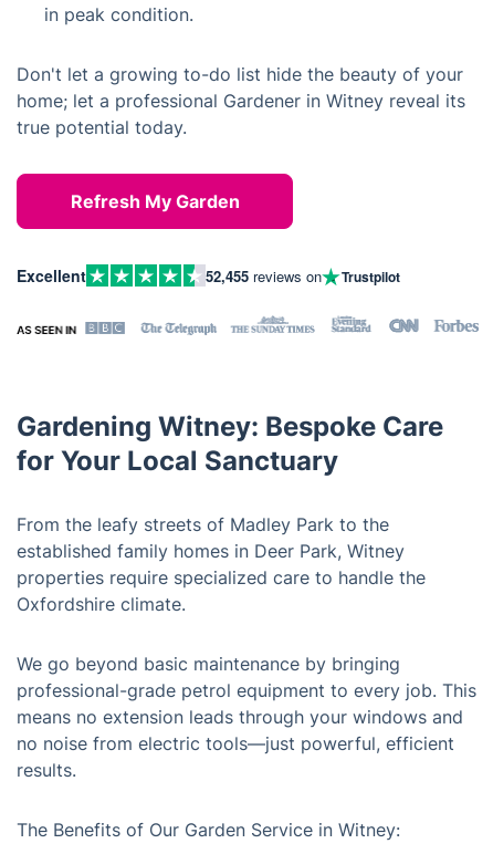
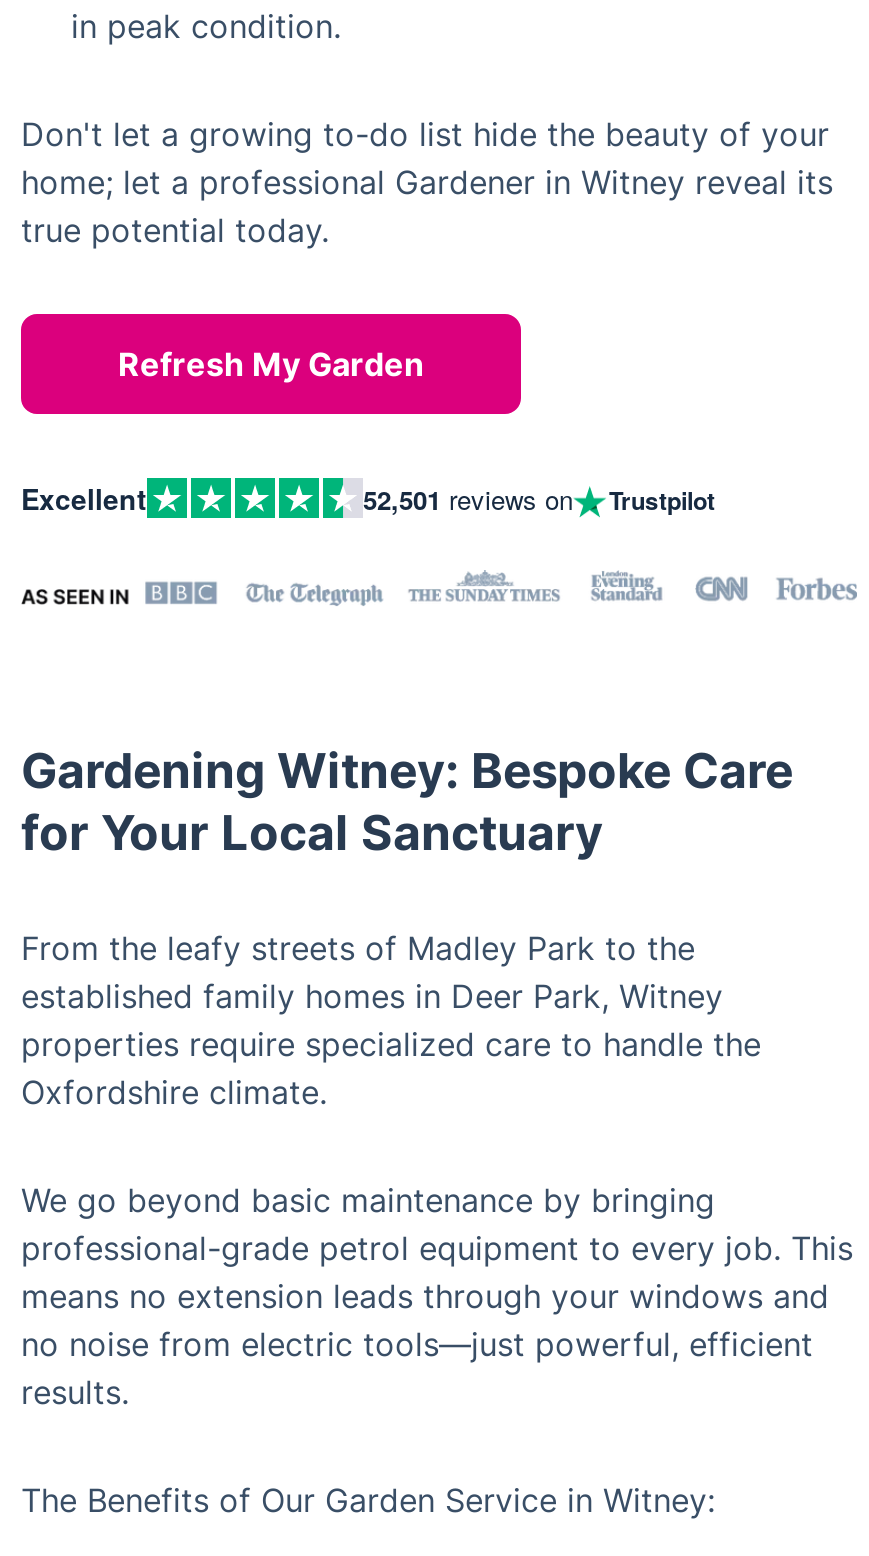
- 52,455 reviews on Trustpilot
+ 52,501 reviews on Trustpilot
